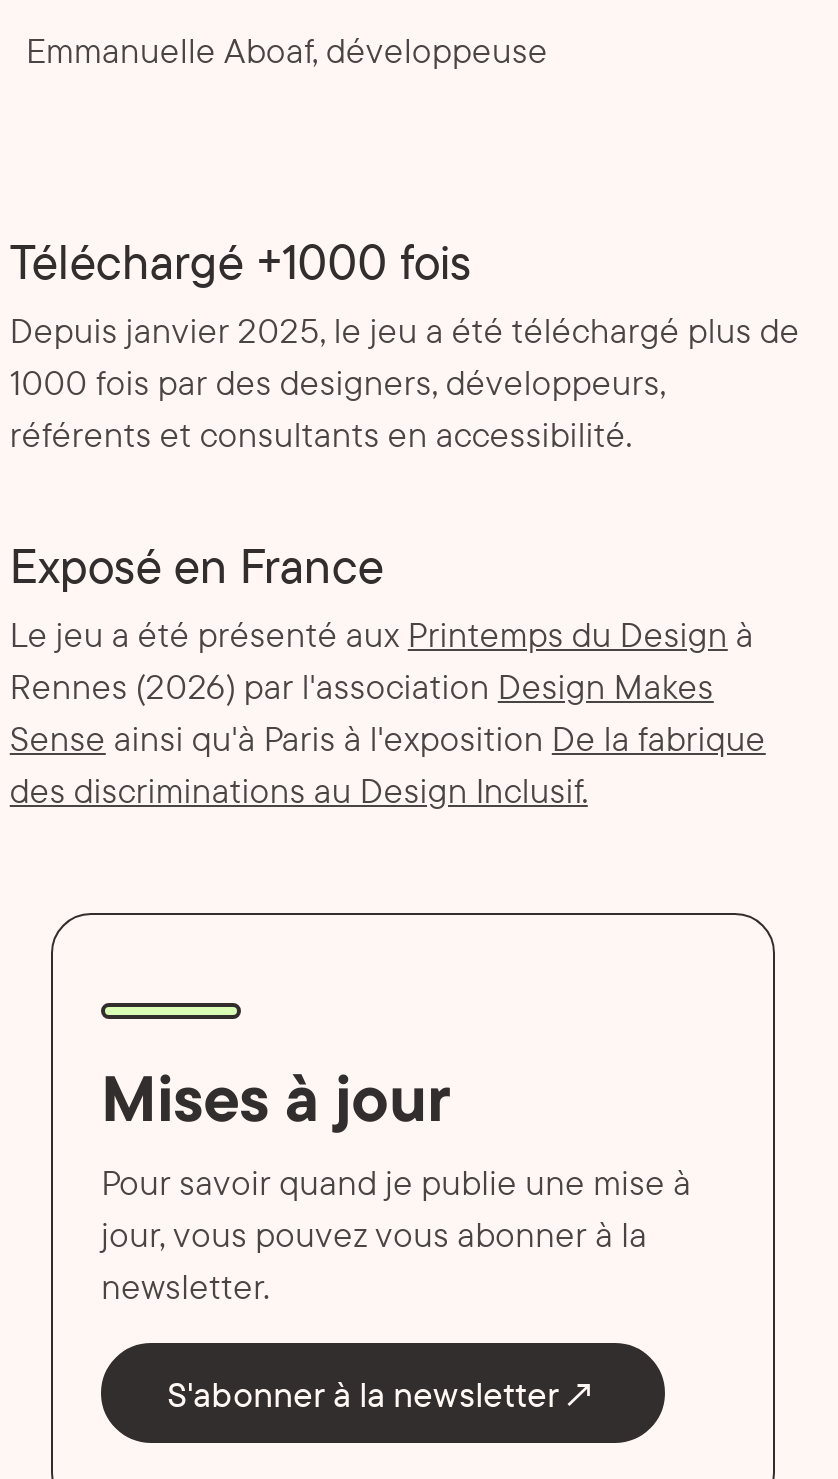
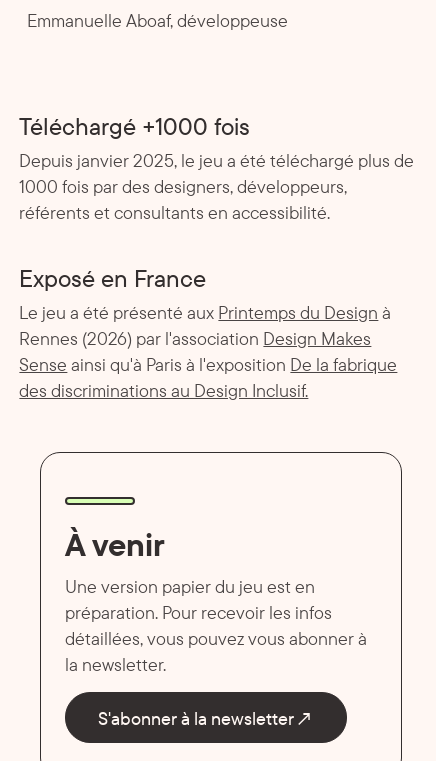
- Mises à jour
- Pour savoir quand je publie une mise à
- jour, vous pouvez vous abonner à la
- newsletter.
+ À venir
+ Une version papier du jeu est en
+ préparation. Pour recevoir les infos
+ détaillées, vous pouvez vous abonner à
+ la newsletter.
